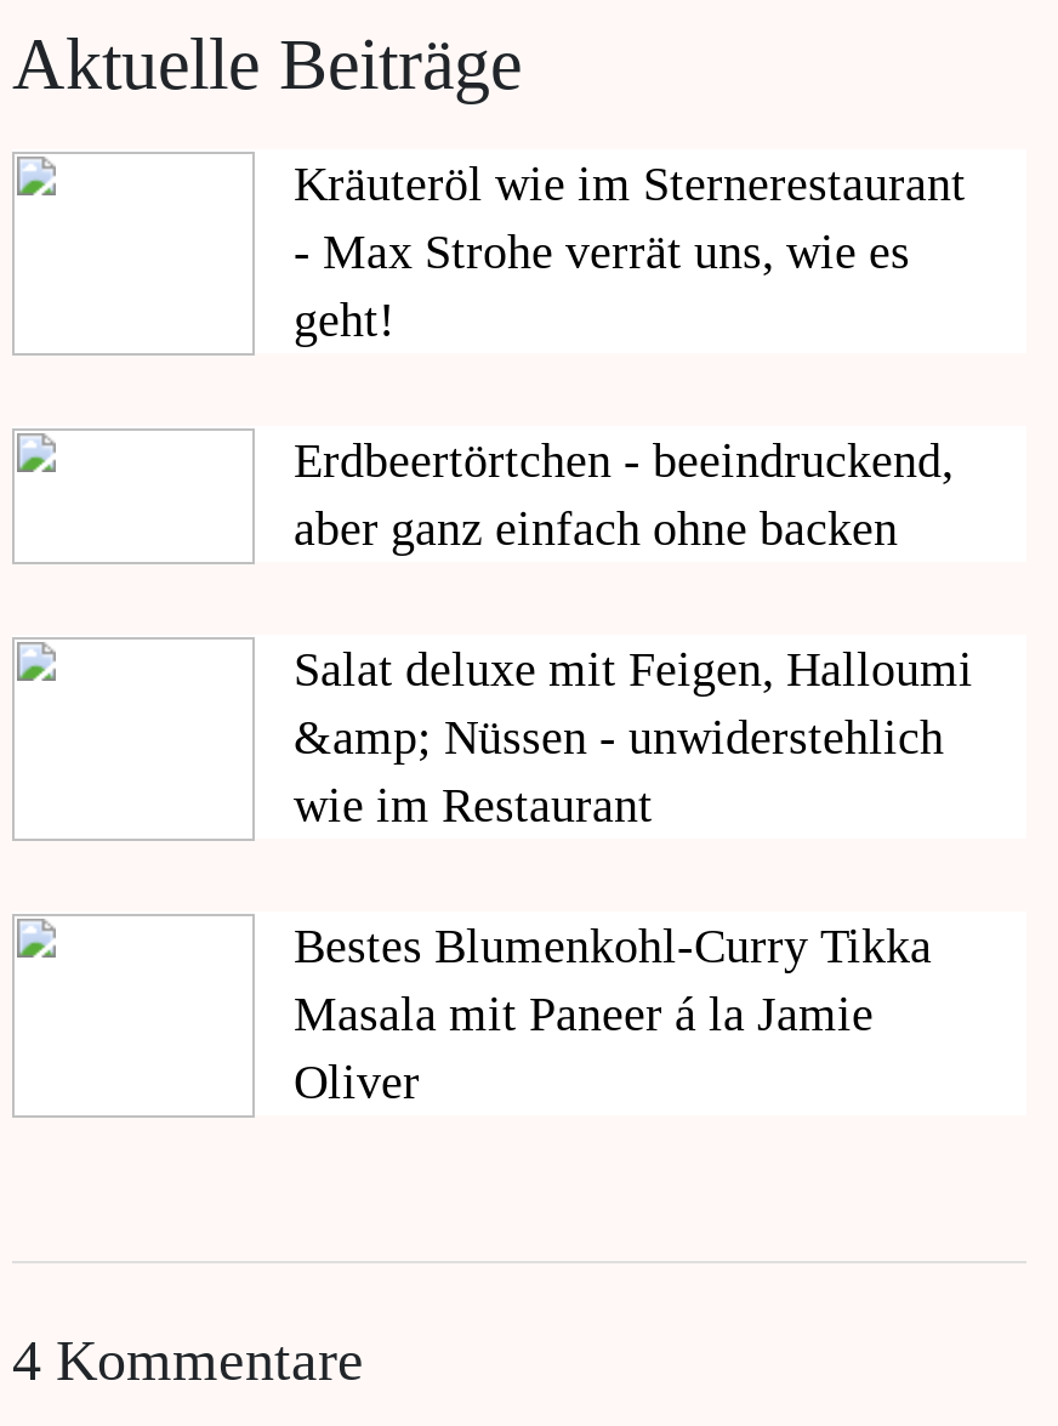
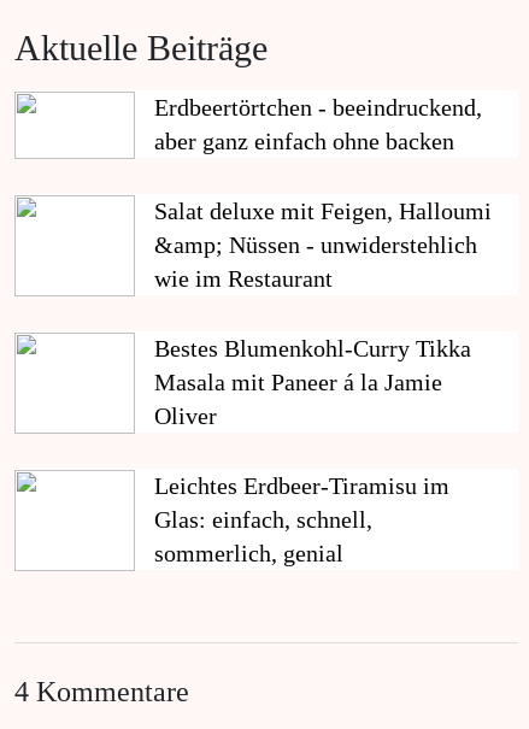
- Kräuteröl wie im Sternerestaurant
- - Max Strohe verrät uns, wie es
- geht!

moved up: Erdbeertörtchen - beeindruckend, | aber ganz einfach ohne backen | Salat deluxe mit Feigen, Halloumi | &amp; Nüssen - unwiderstehlich | wie im Restaurant | Bestes Blumenkohl-Curry Tikka | Masala mit Paneer á la Jamie | Oliver

+ Leichtes Erdbeer-Tiramisu im
+ Glas: einfach, schnell,
+ sommerlich, genial
